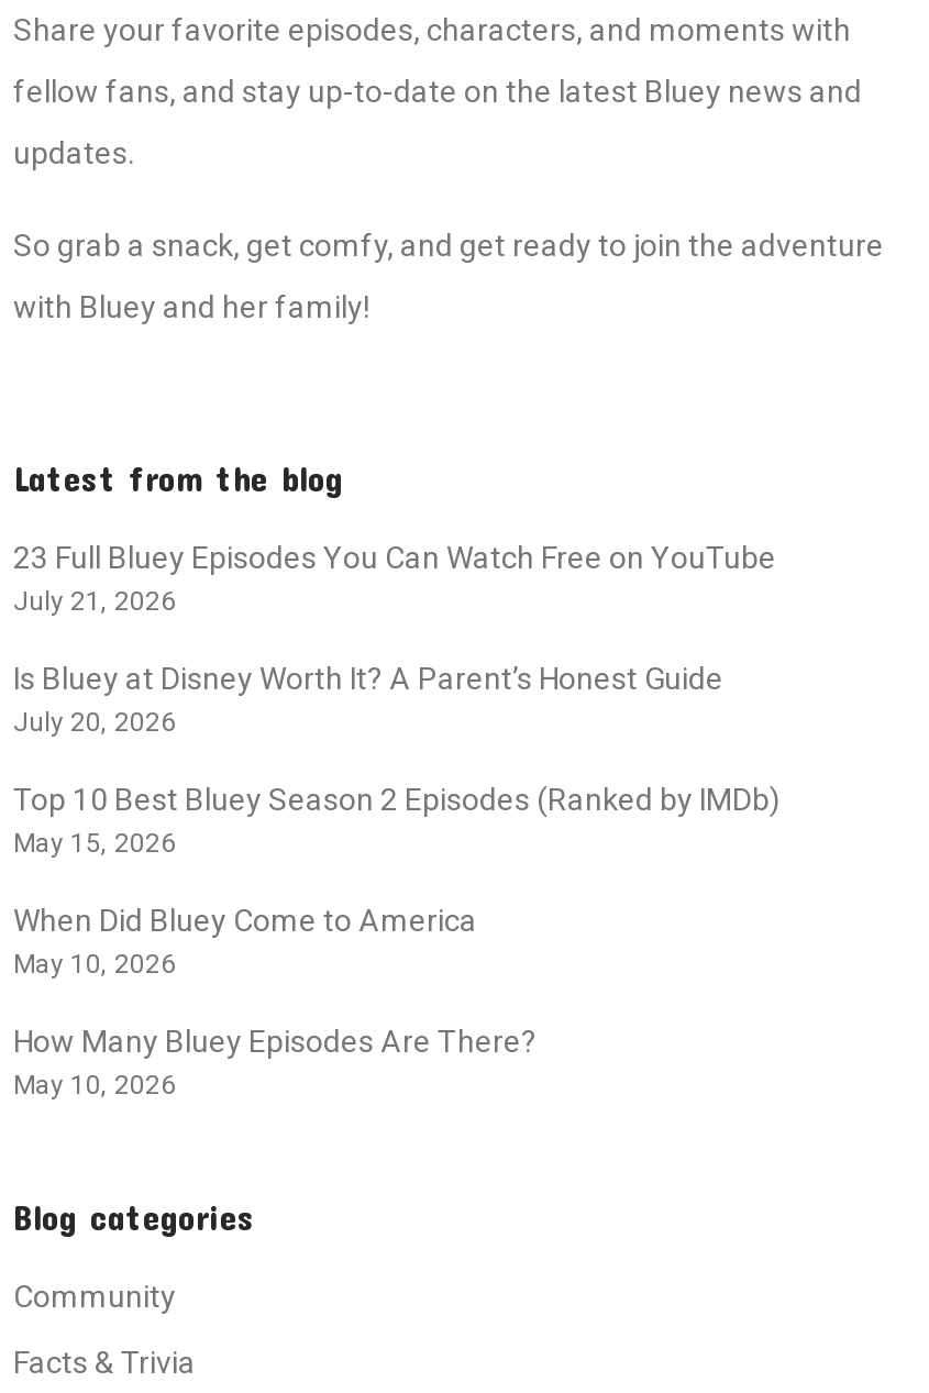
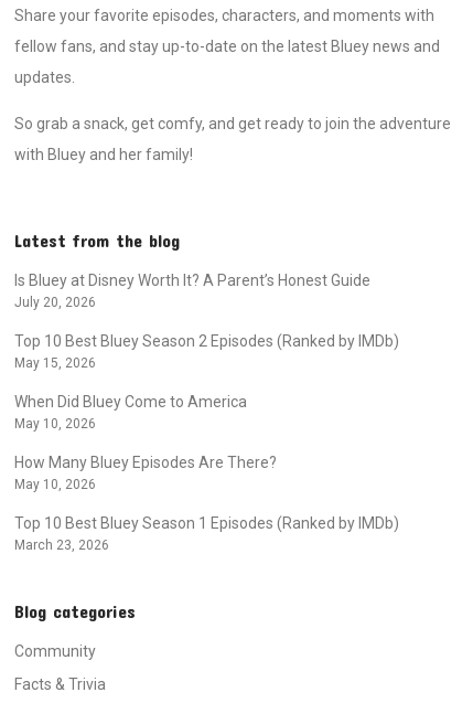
- 23 Full Bluey Episodes You Can Watch Free on YouTube
- July 21, 2026

moved up: Is Bluey at Disney Worth It? A Parent’s Honest Guide | July 20, 2026 | Top 10 Best Bluey Season 2 Episodes (Ranked by IMDb) | May 15, 2026 | When Did Bluey Come to America | May 10, 2026 | How Many Bluey Episodes Are There? | May 10, 2026

+ Top 10 Best Bluey Season 1 Episodes (Ranked by IMDb)
+ March 23, 2026
